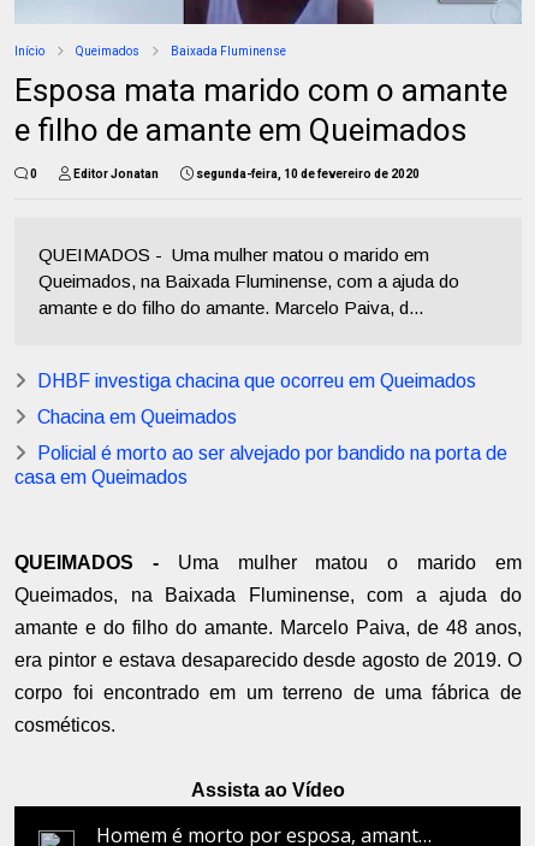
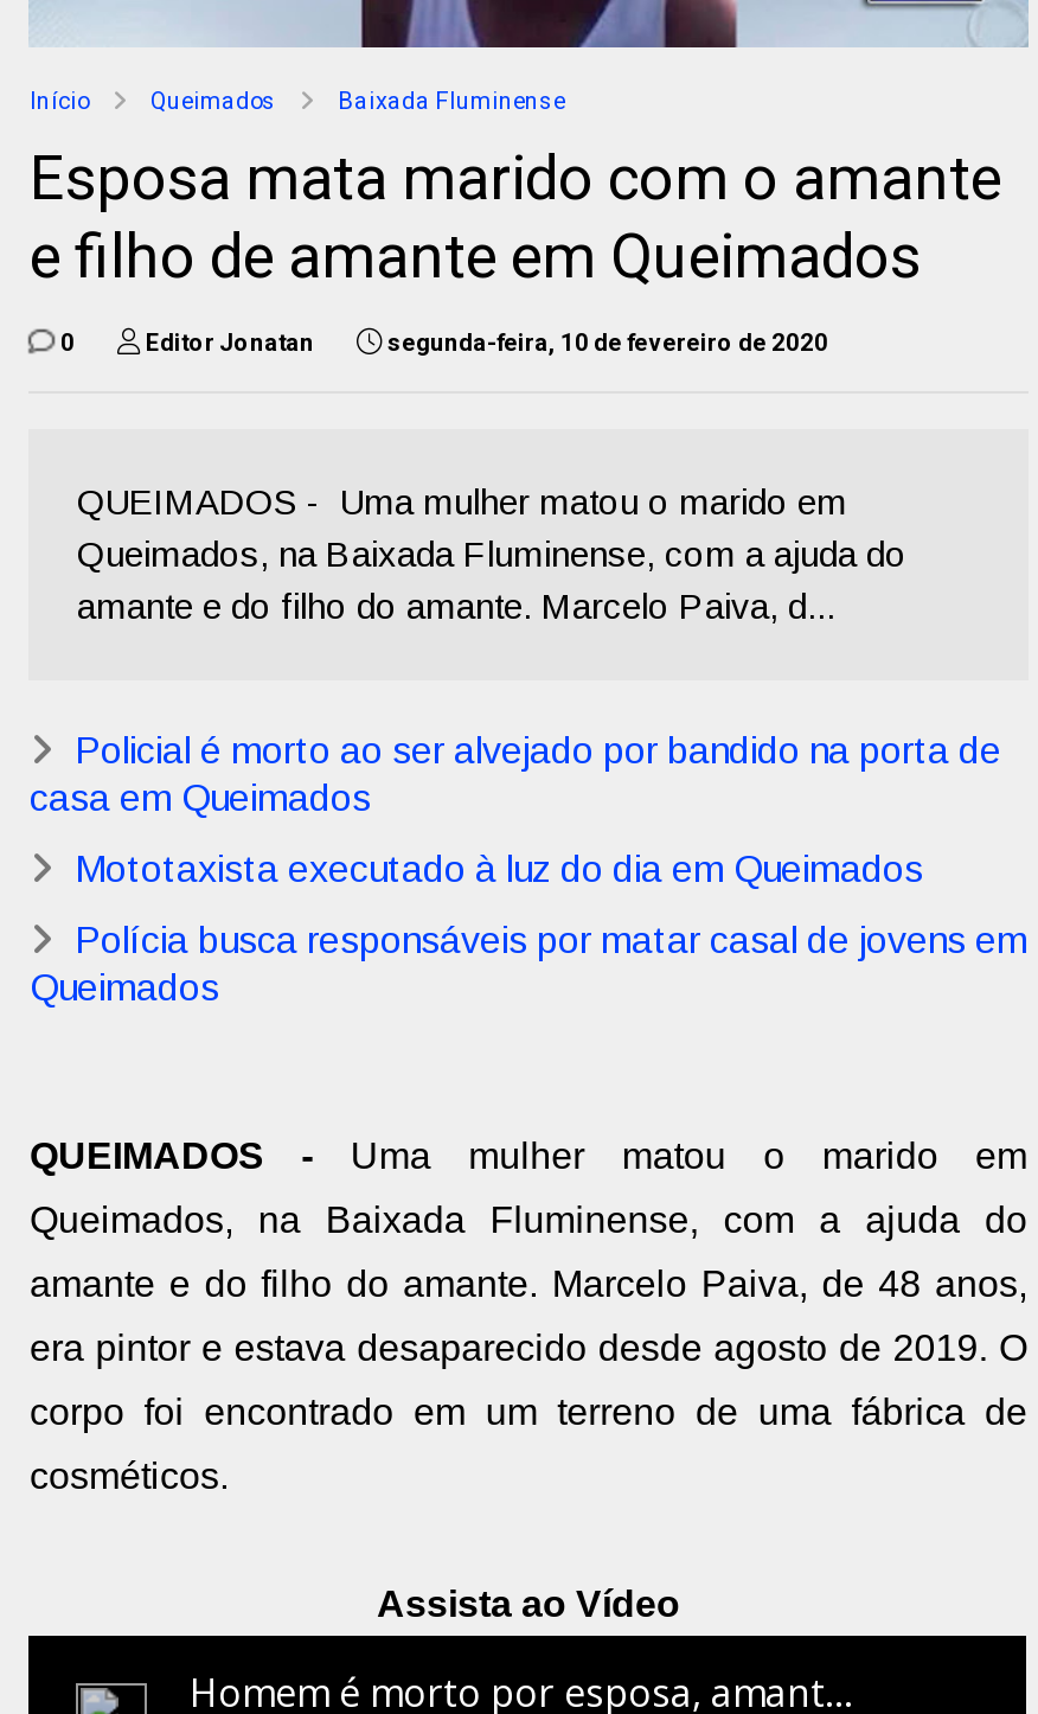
- DHBF investiga chacina que ocorreu em Queimados
- Chacina em Queimados

moved up: Policial é morto ao ser alvejado por bandido na porta de | casa em Queimados

+ Mototaxista executado à luz do dia em Queimados
+ Polícia busca responsáveis por matar casal de jovens em
+ Queimados
